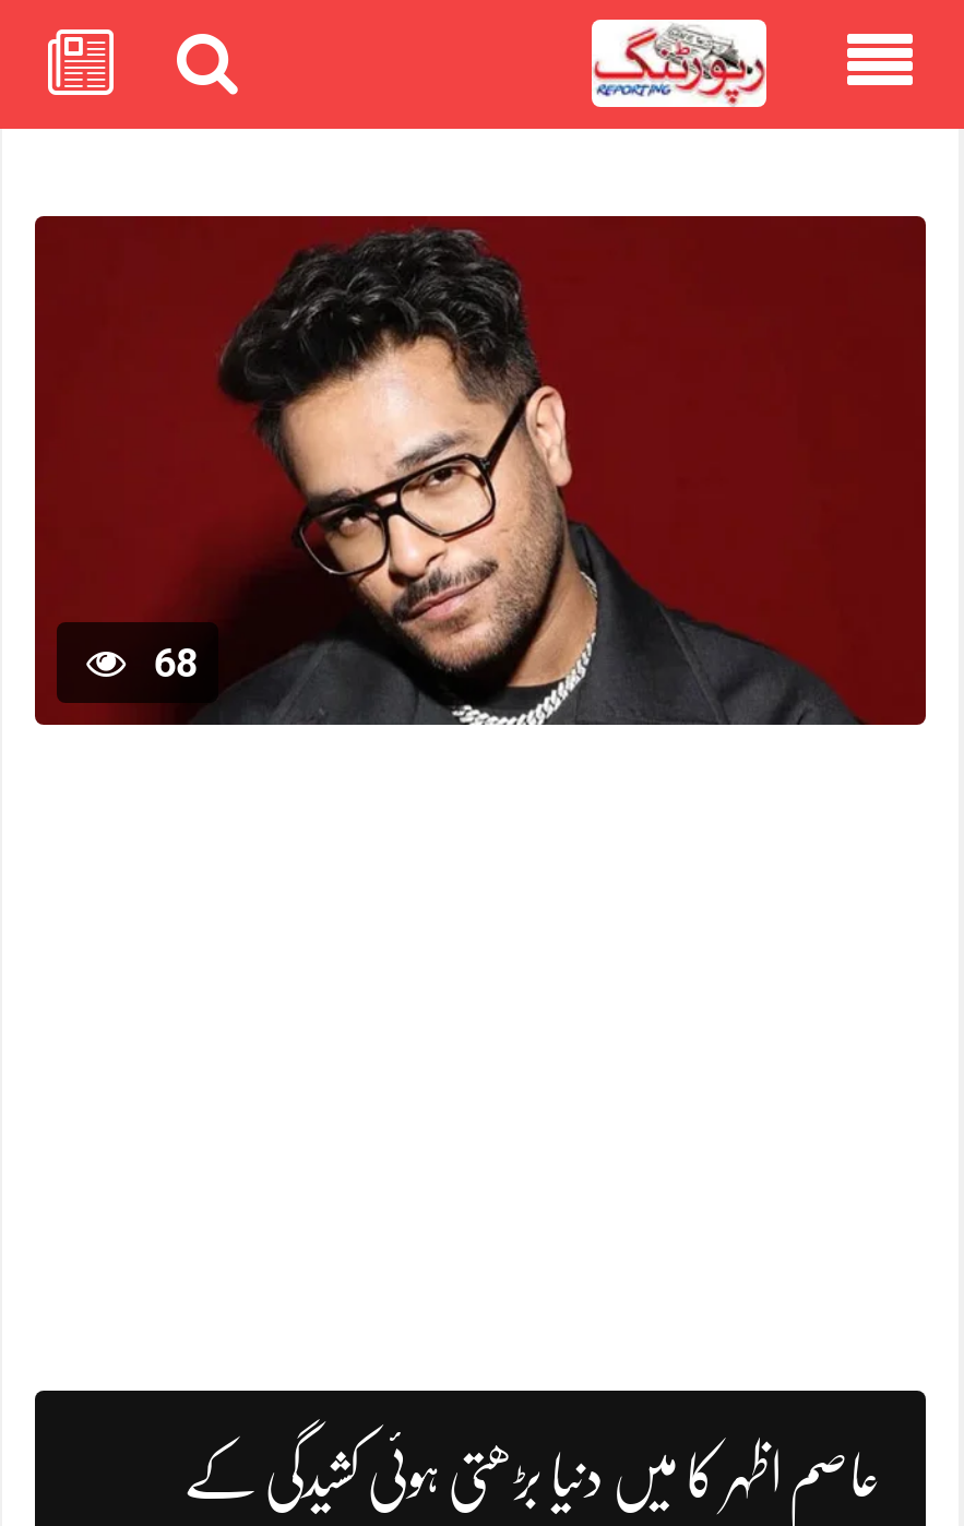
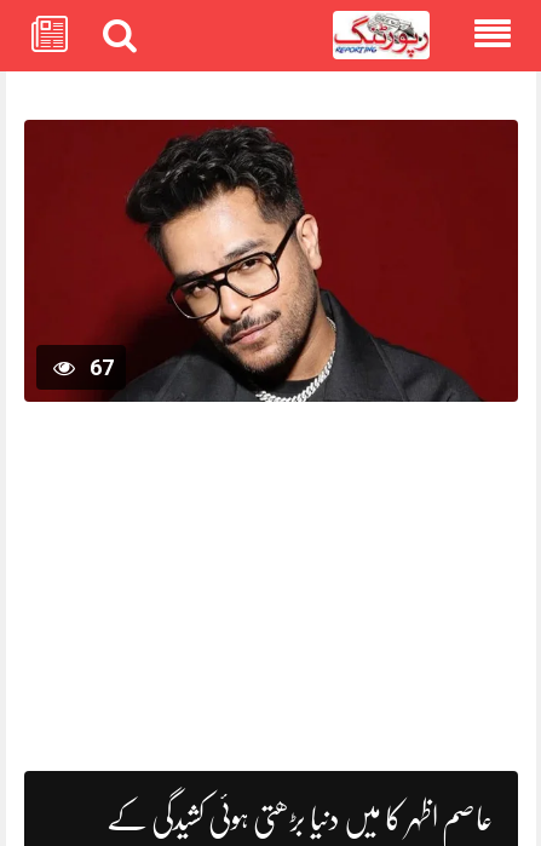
- 68
+ 67
